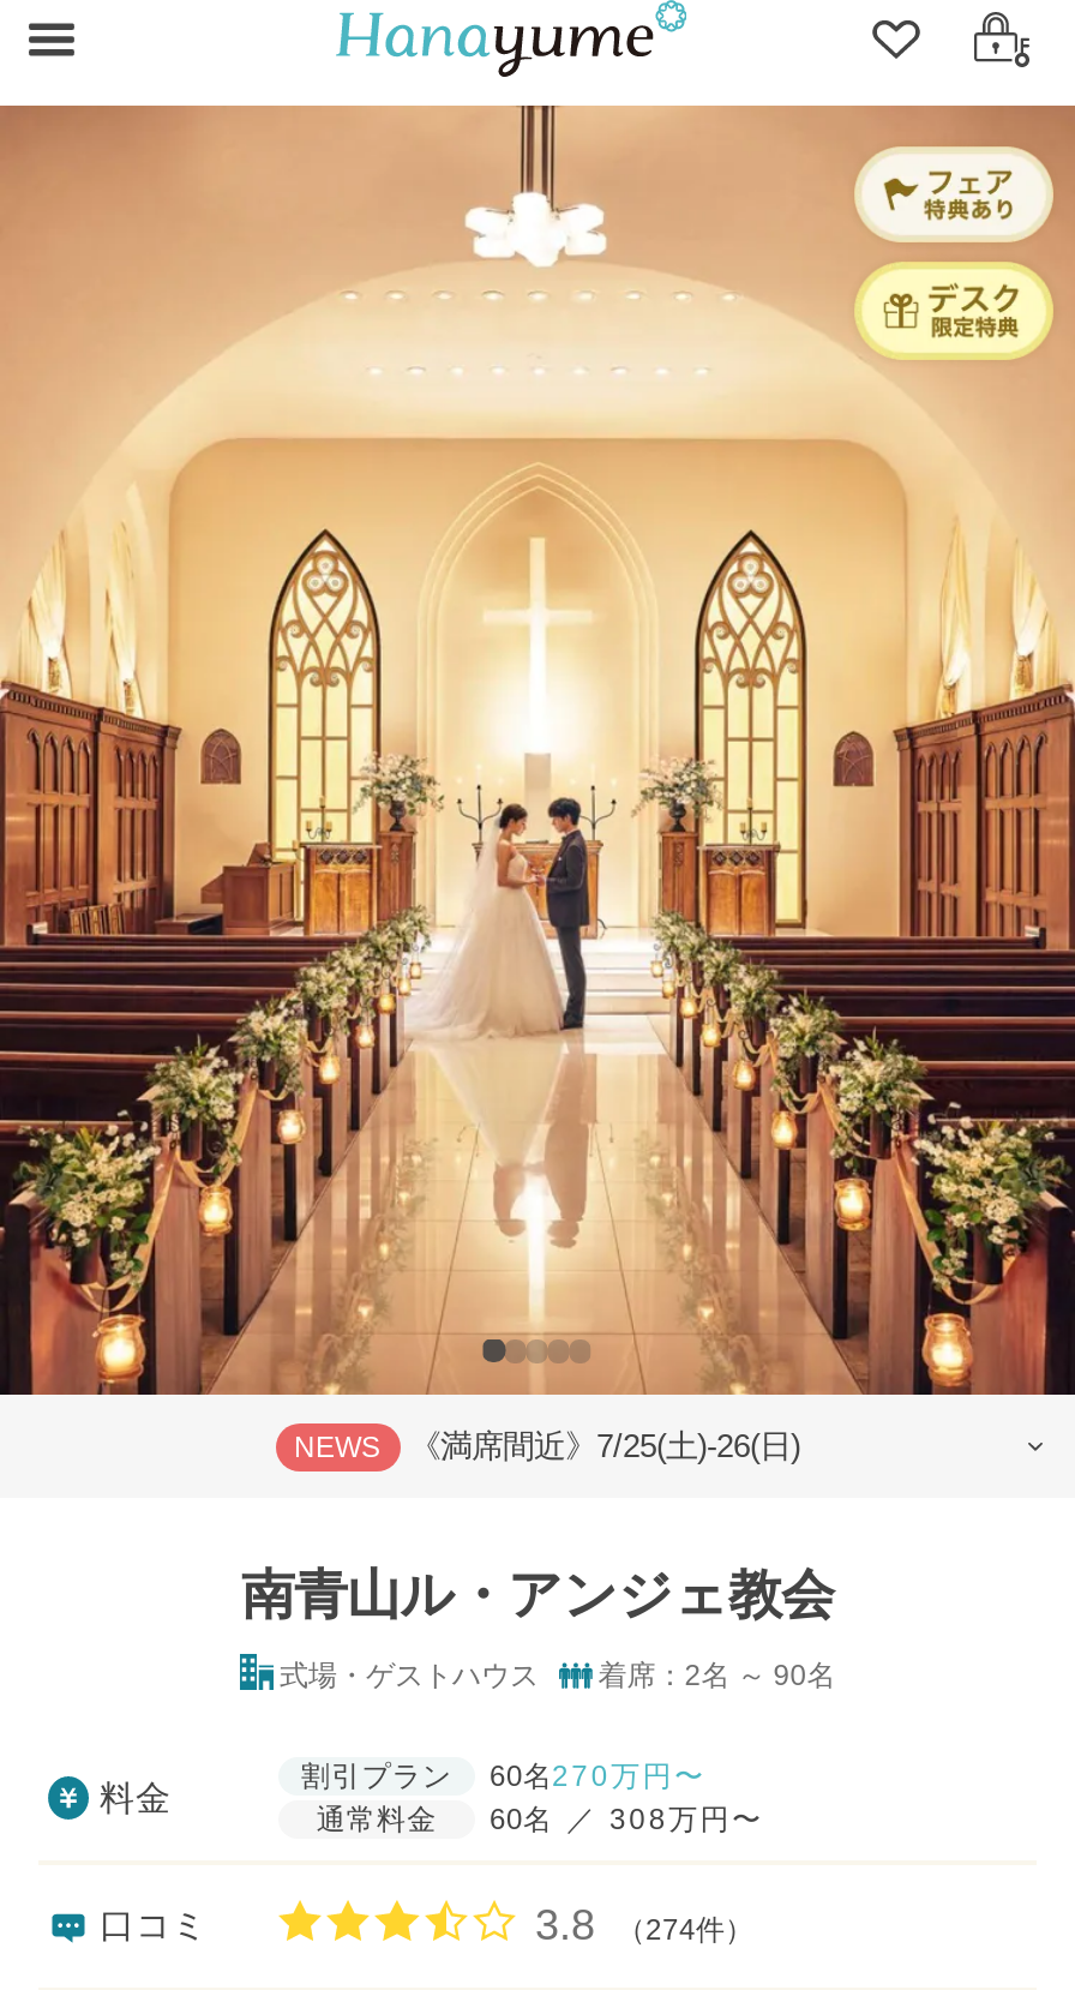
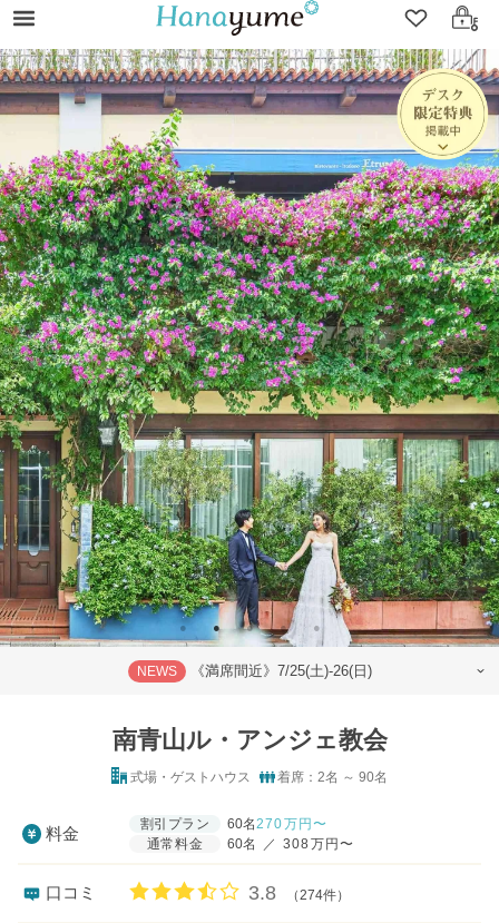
- [image]
+ [image]
